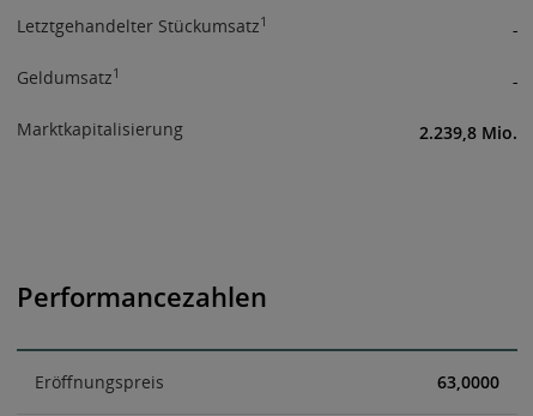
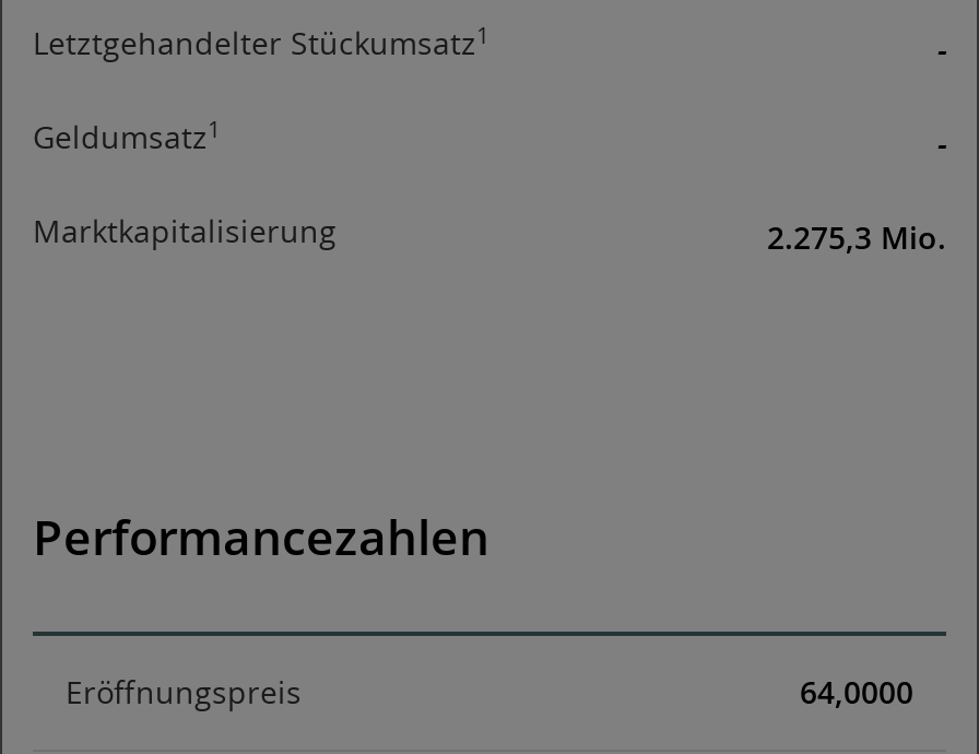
- 2.239,8 Mio.
+ 2.275,3 Mio.

- 63,0000
+ 64,0000
